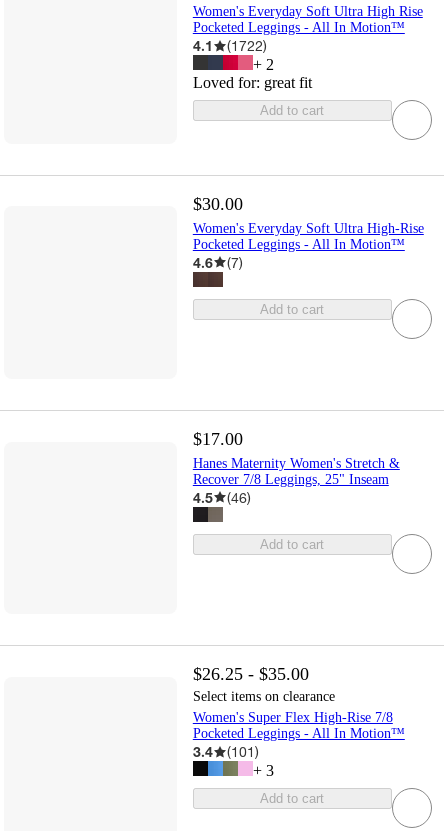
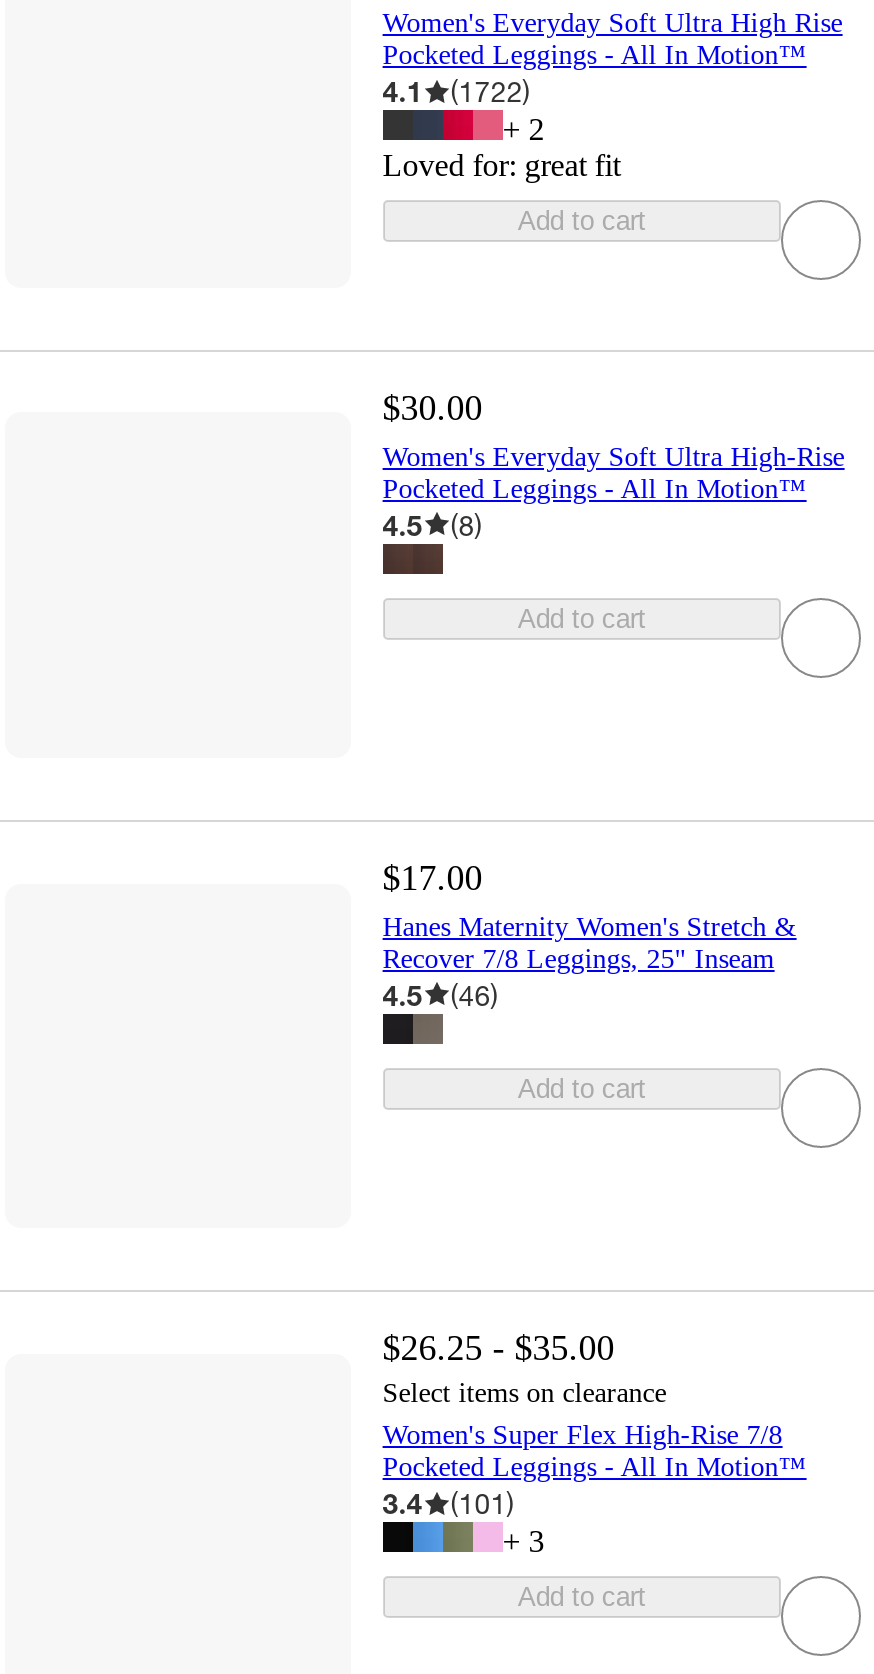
- 4.6
+ 4.5

- (7)
+ (8)
